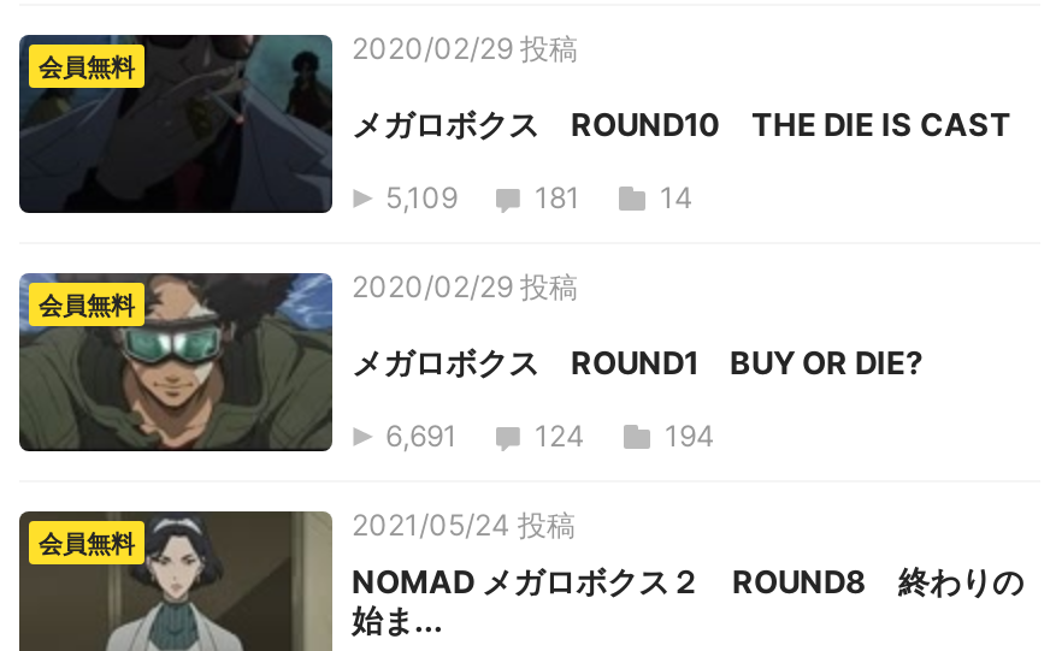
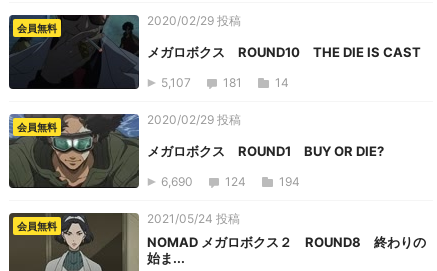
- 5,109
+ 5,107

- 6,691
+ 6,690
